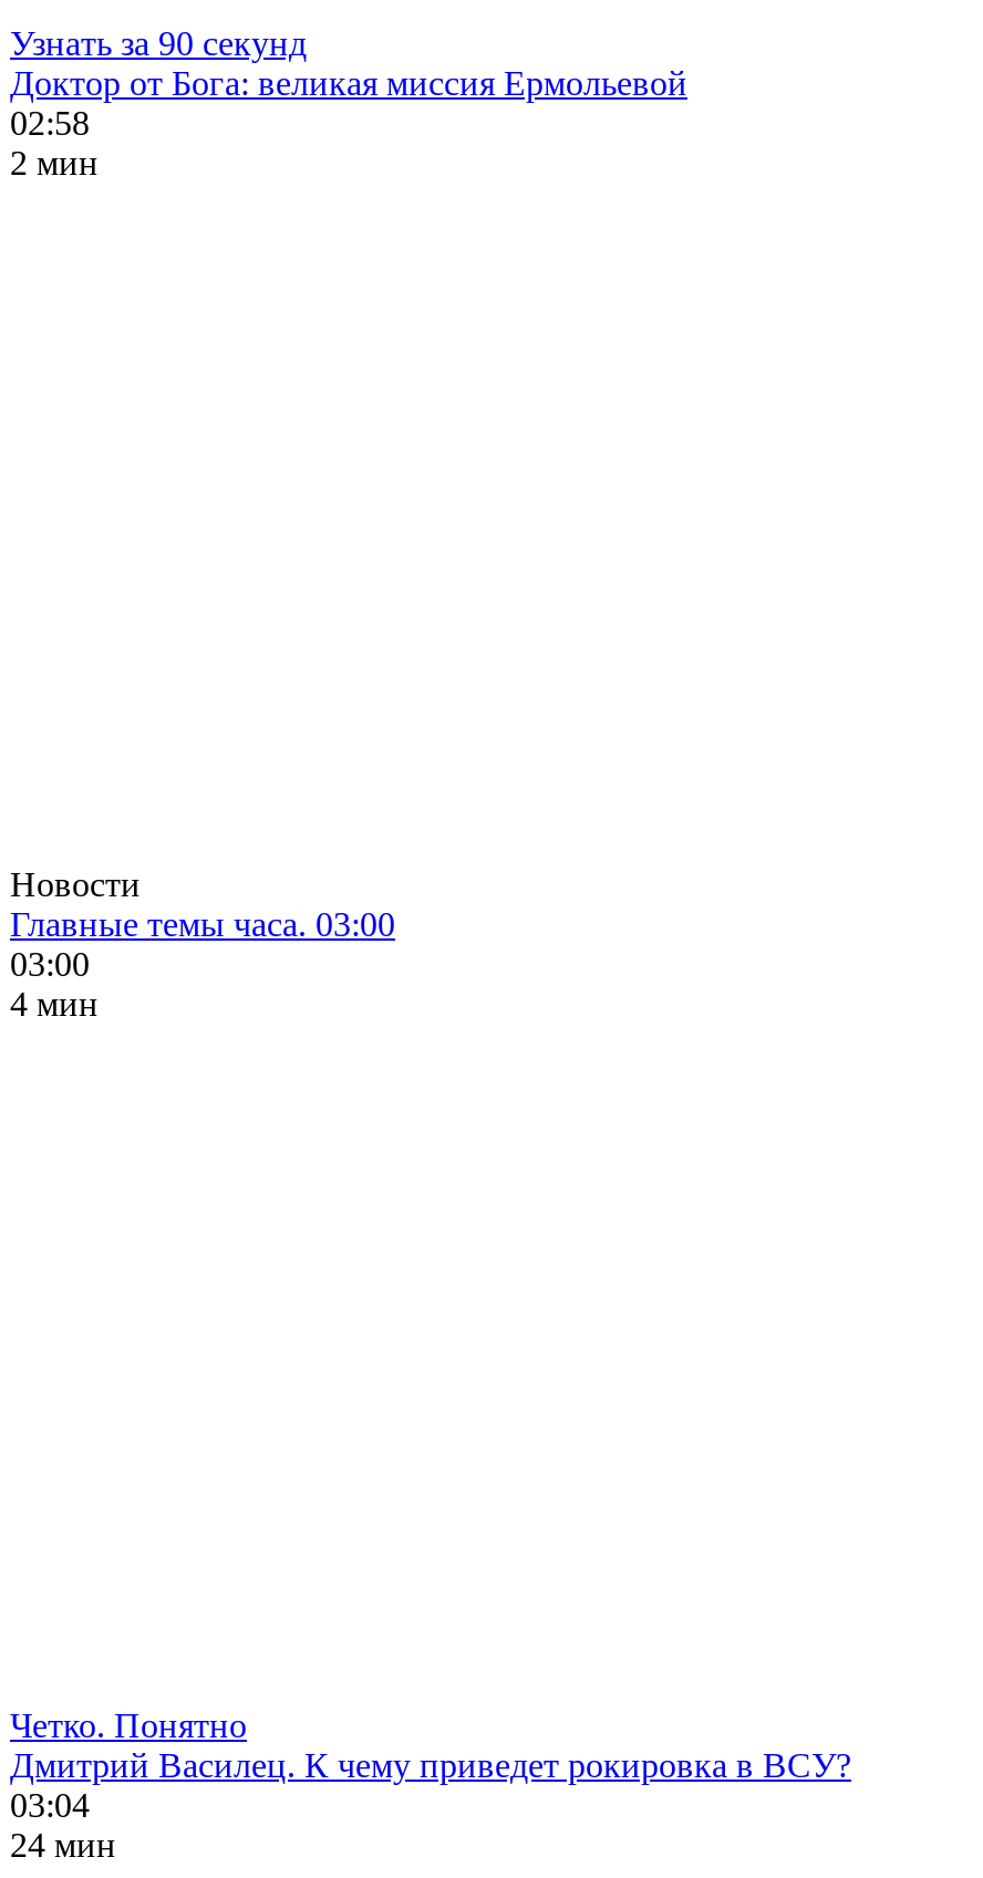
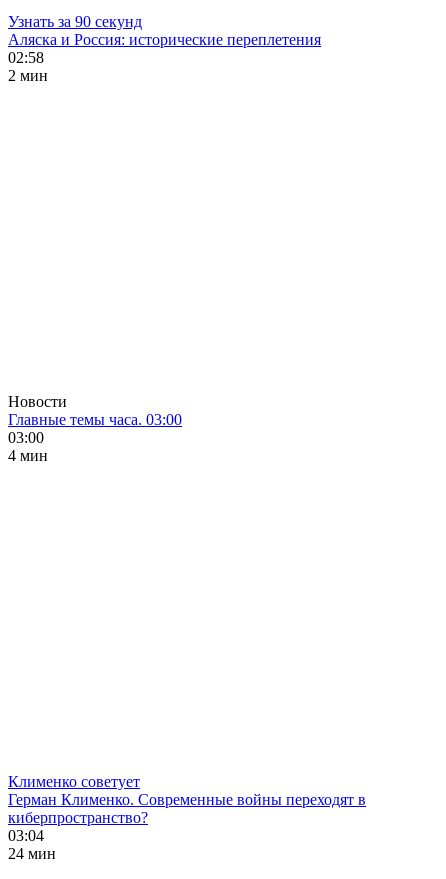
- Доктор от Бога: великая миссия Ермольевой
+ Аляска и Россия: исторические переплетения

- Четко. Понятно
- Дмитрий Василец. К чему приведет рокировка в ВСУ?
+ Клименко советует
+ Герман Клименко. Современные войны переходят в
+ киберпространство?
